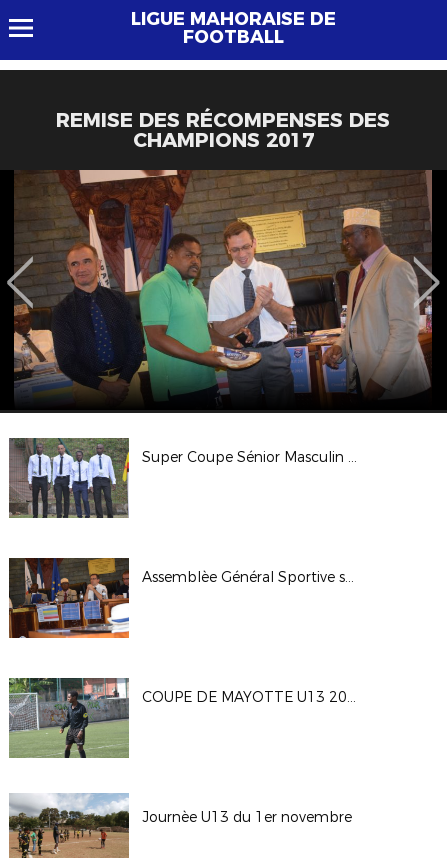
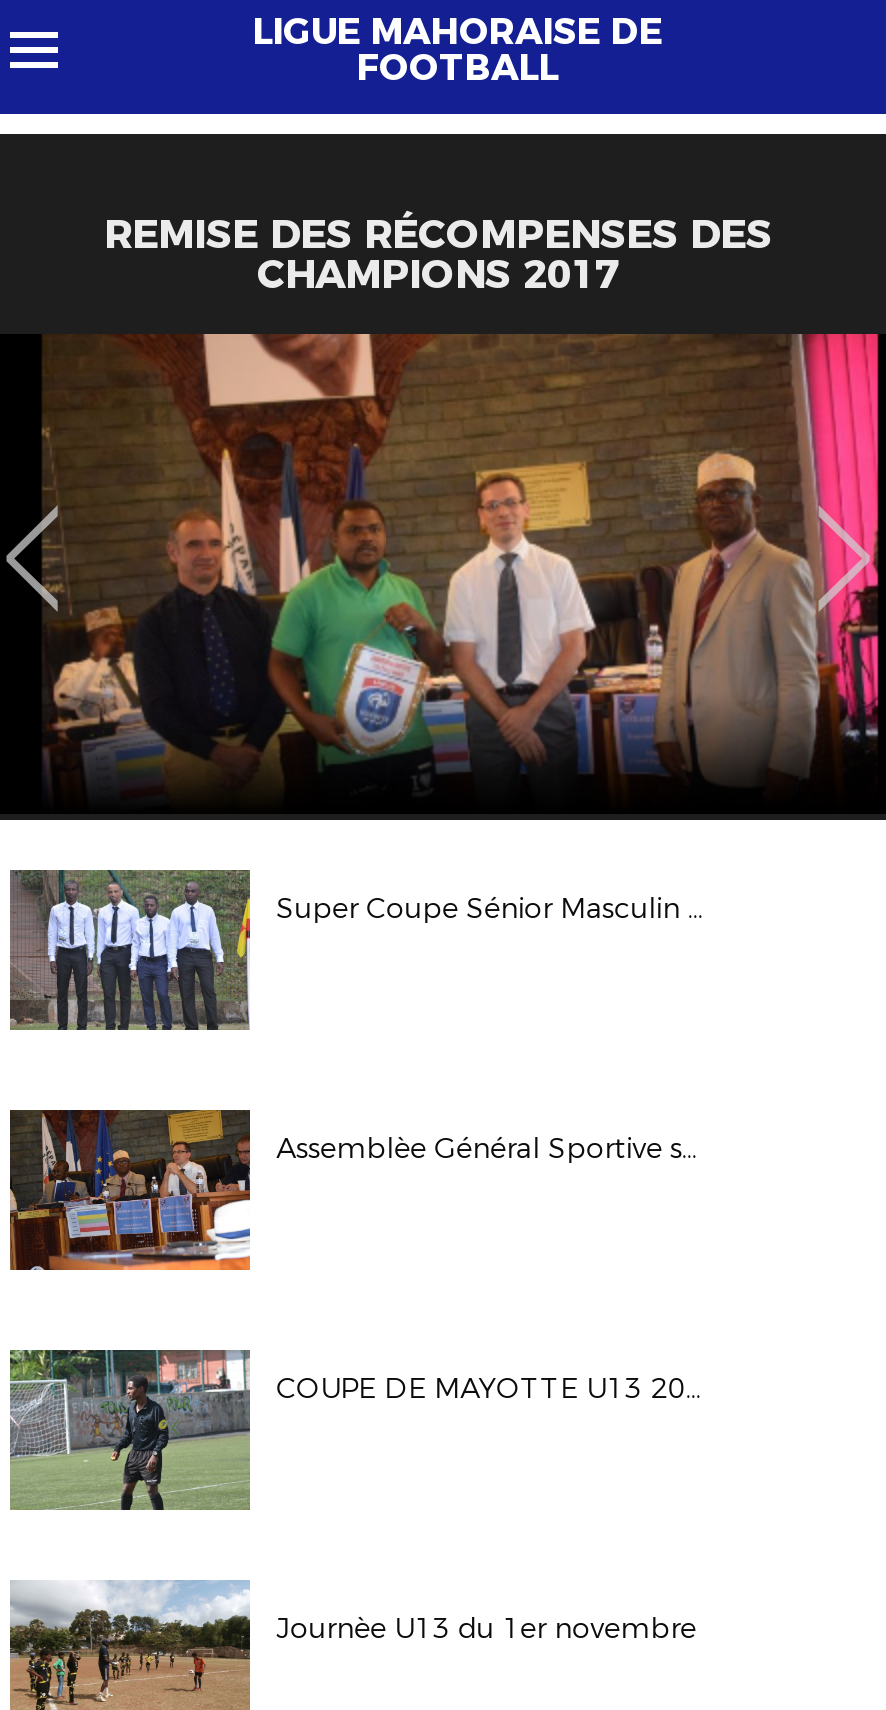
- [image]
+ [image]
